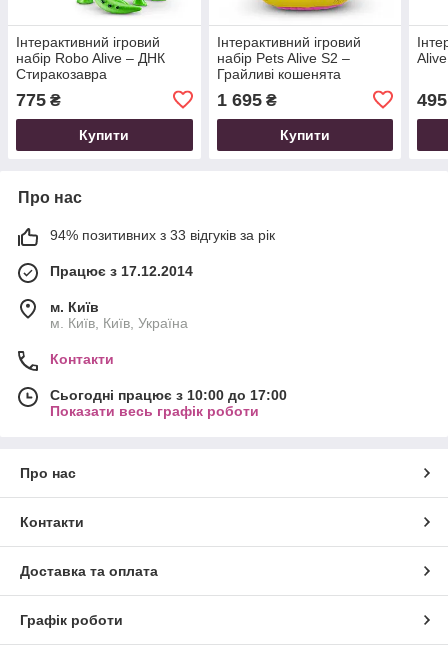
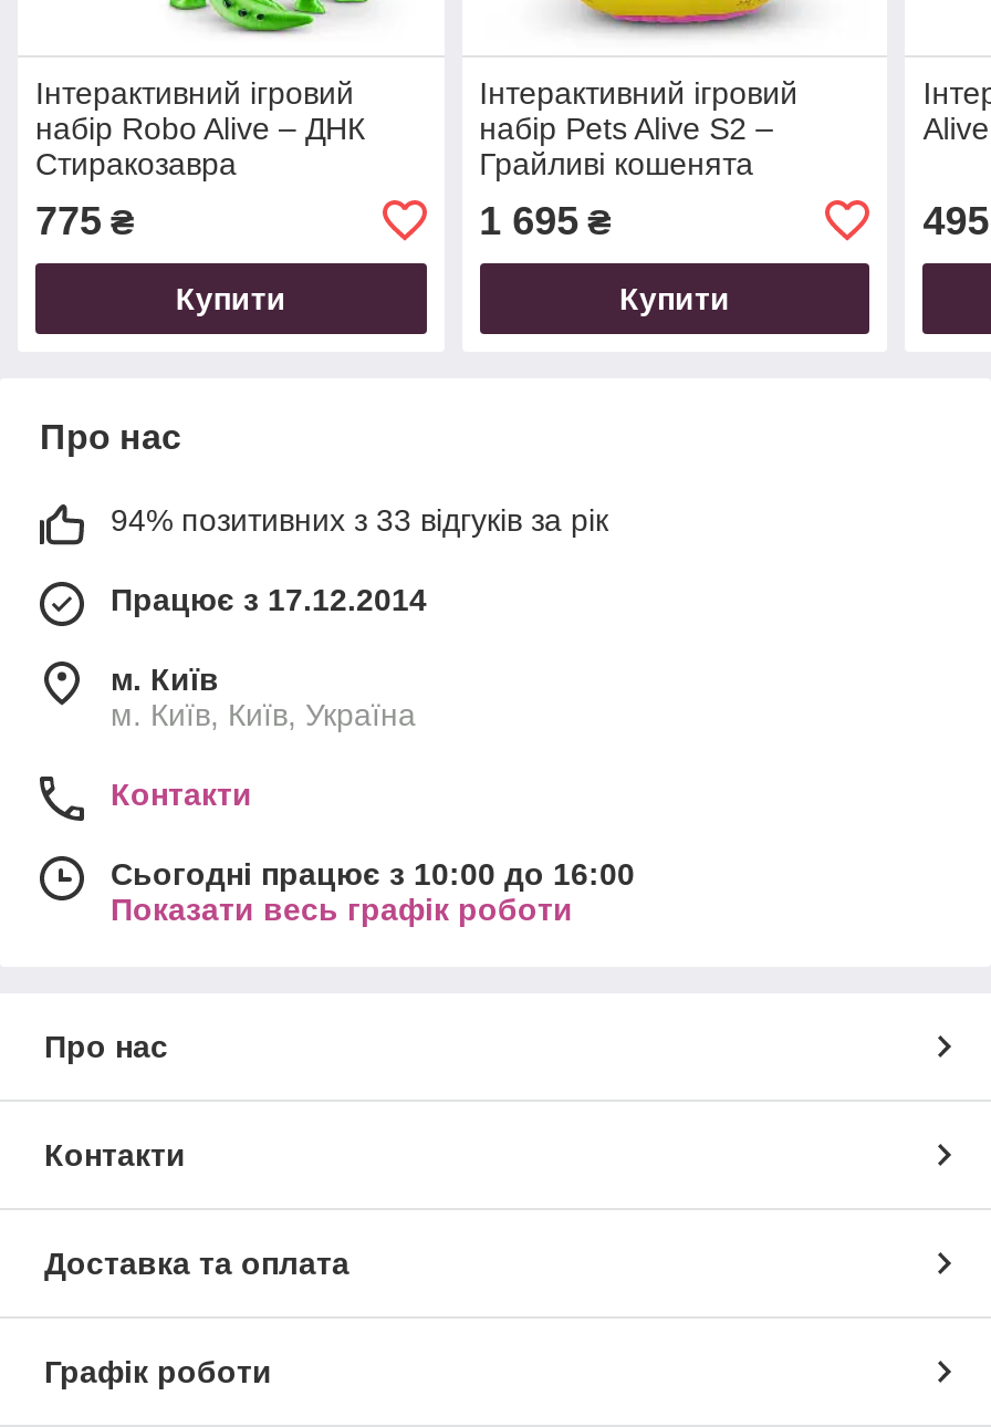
- Сьогодні працює з 10:00 до 17:00
+ Сьогодні працює з 10:00 до 16:00
